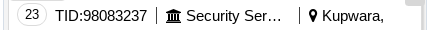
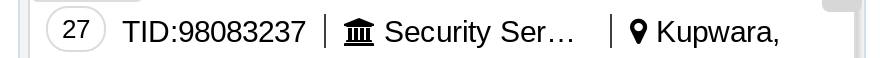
- 23 TID:98083237
+ 27 TID:98083237
